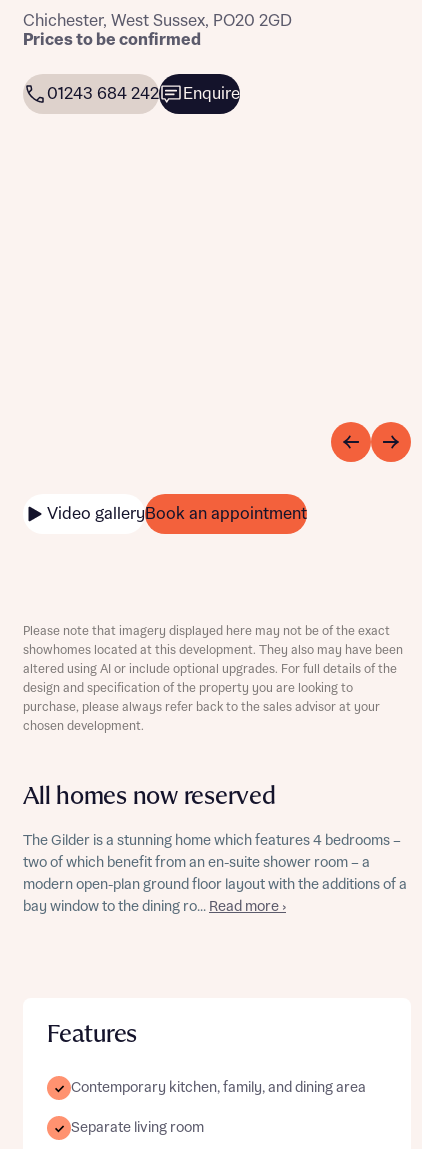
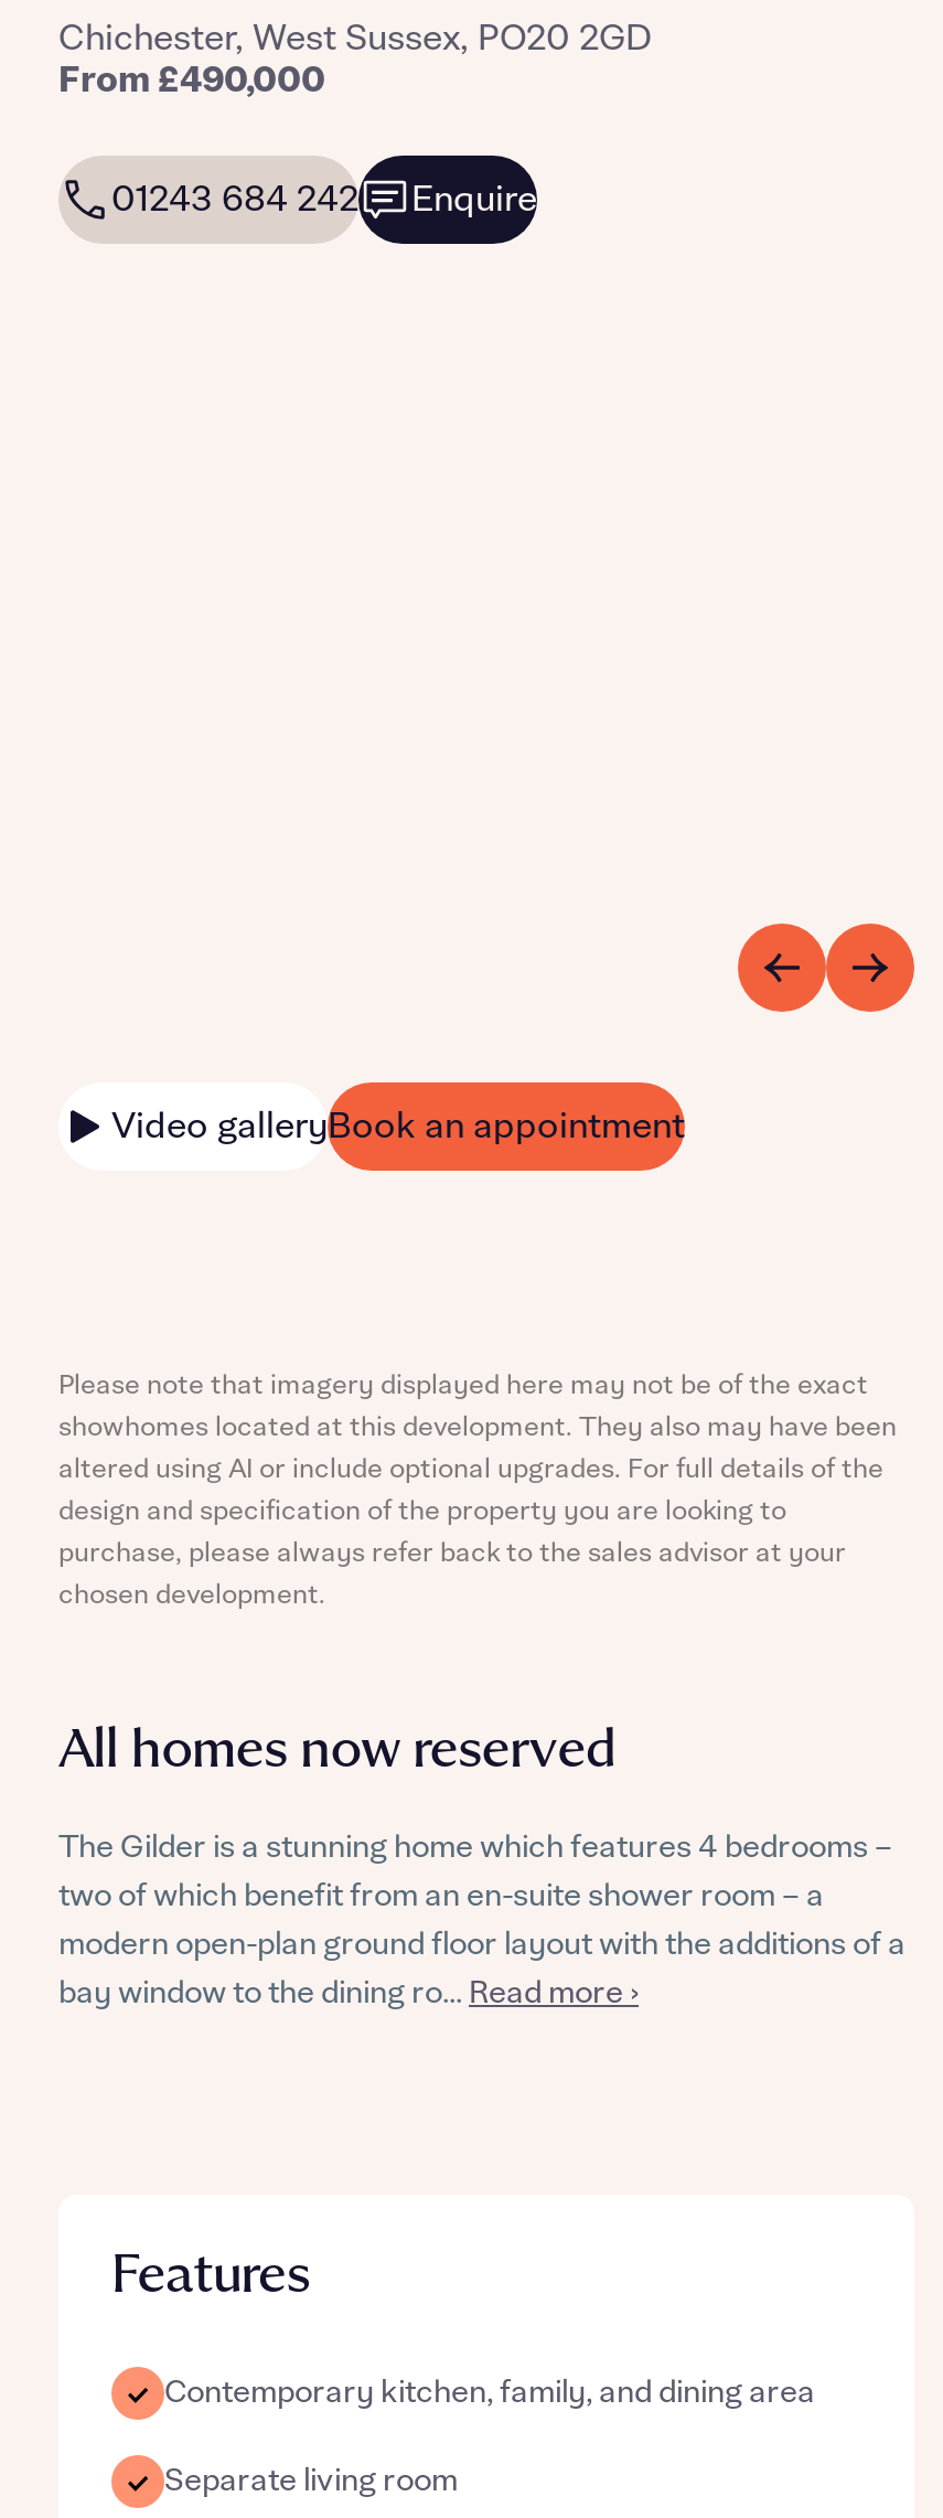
- Prices to be confirmed
+ From £490,000
